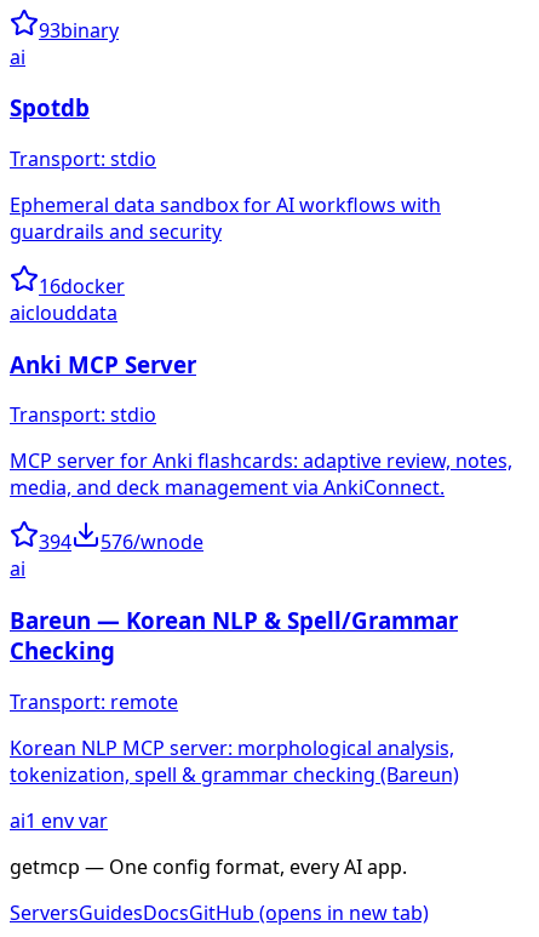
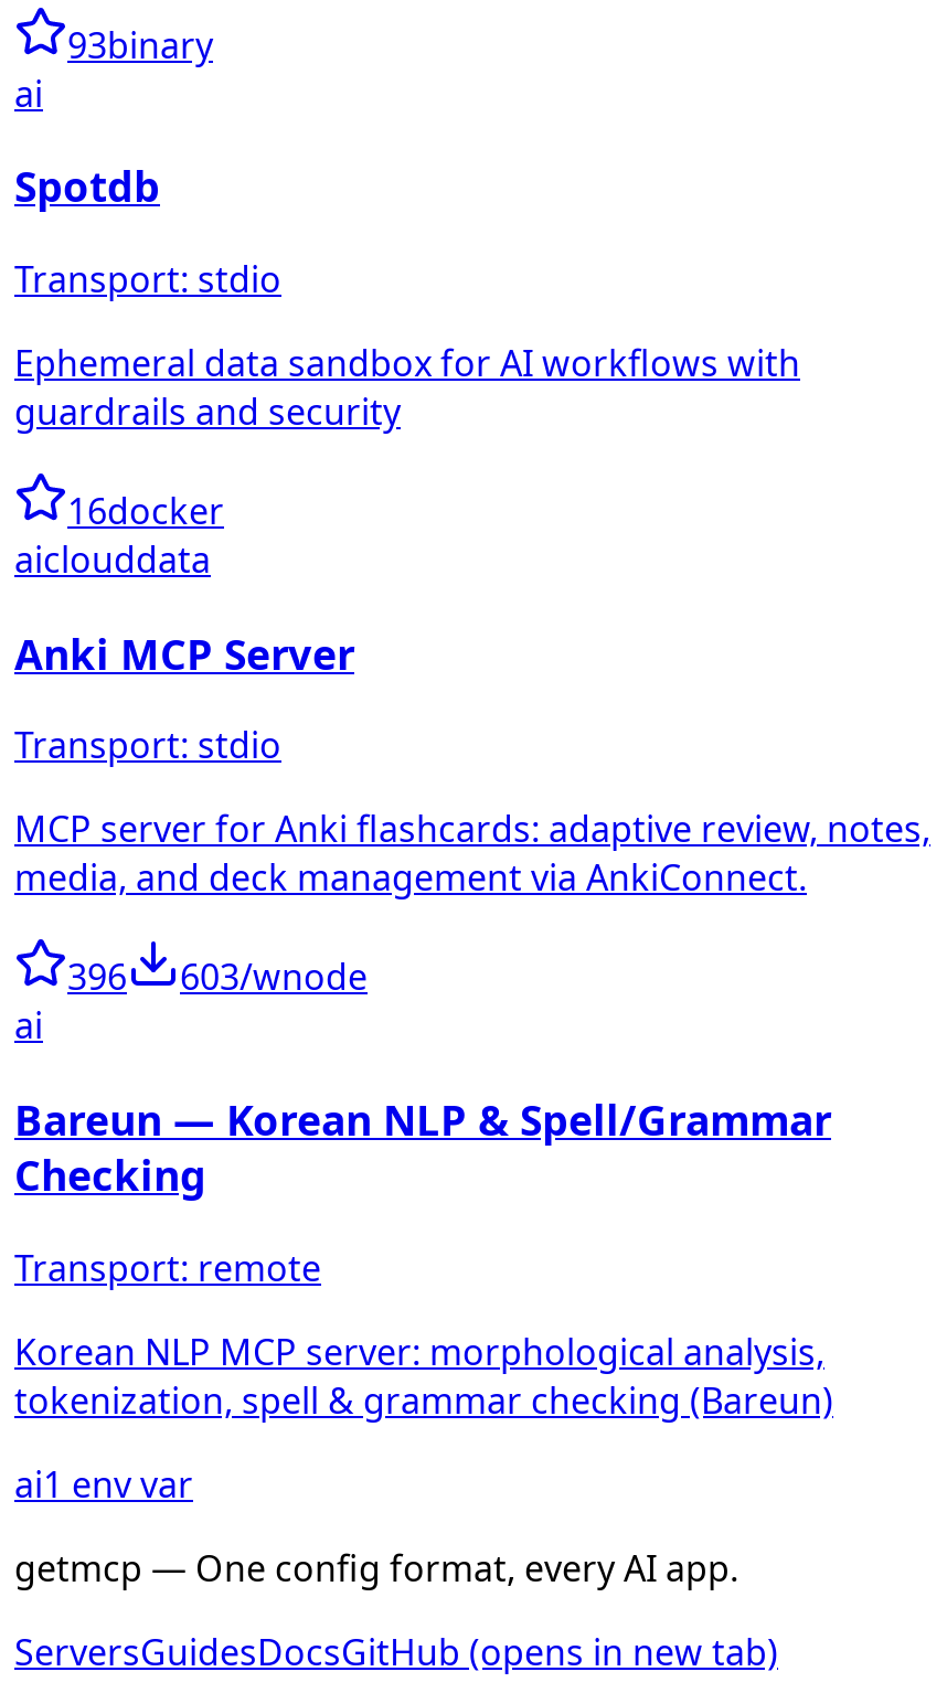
- 394
+ 396

- 576/wnode
+ 603/wnode
